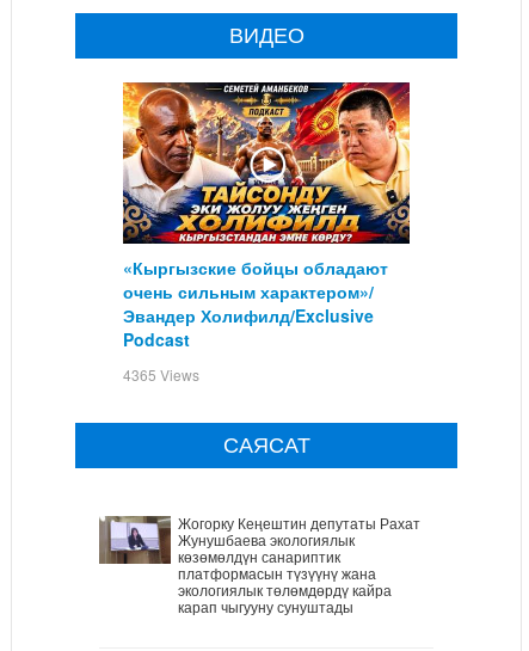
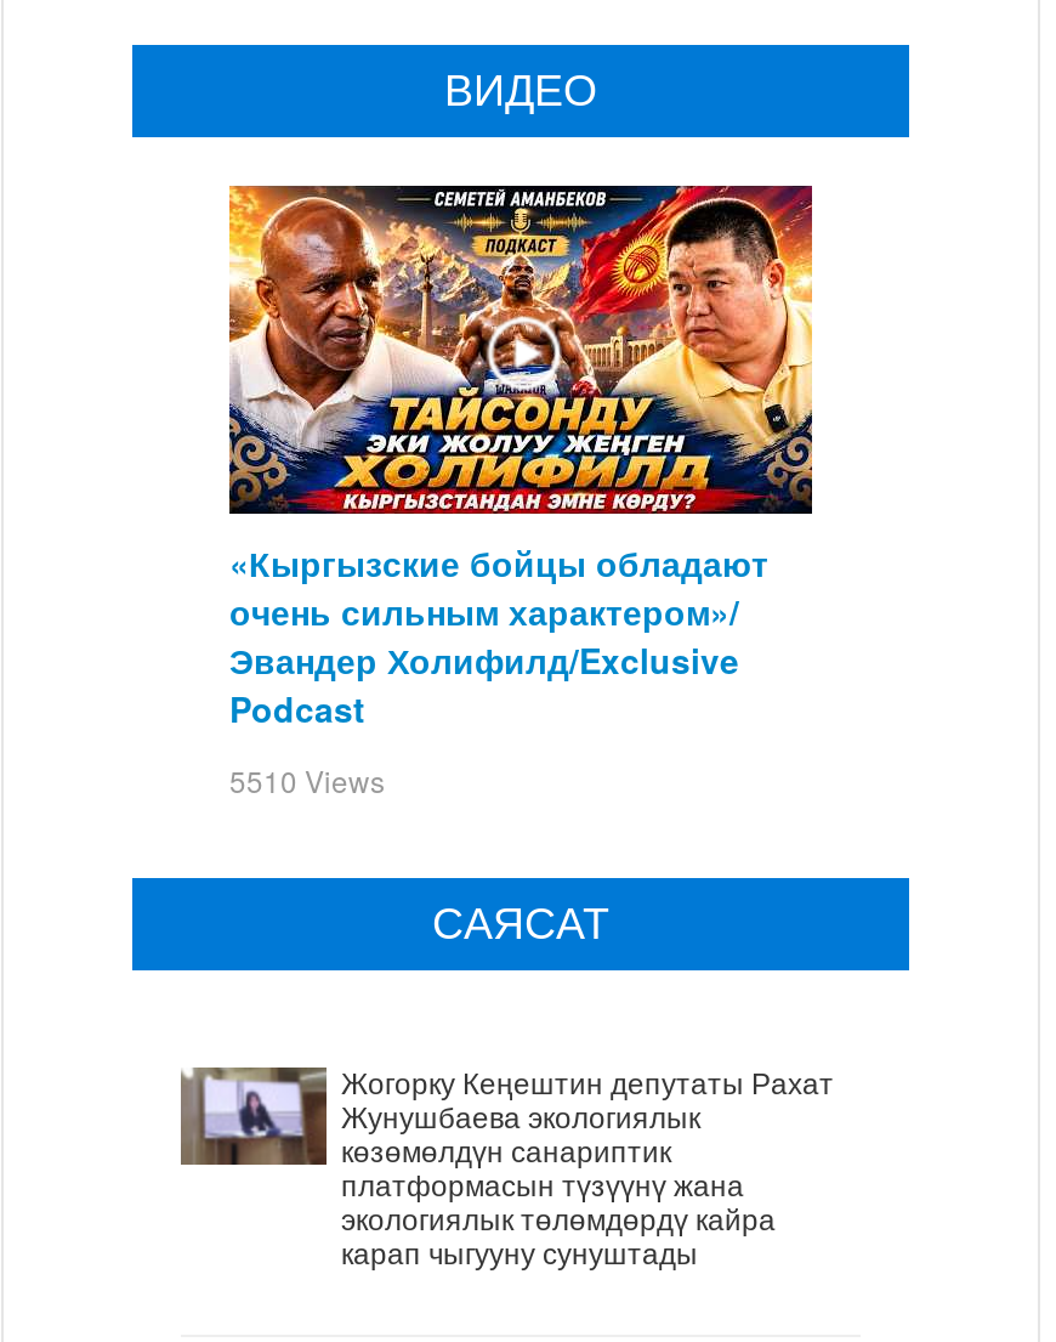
- 4365 Views
+ 5510 Views
